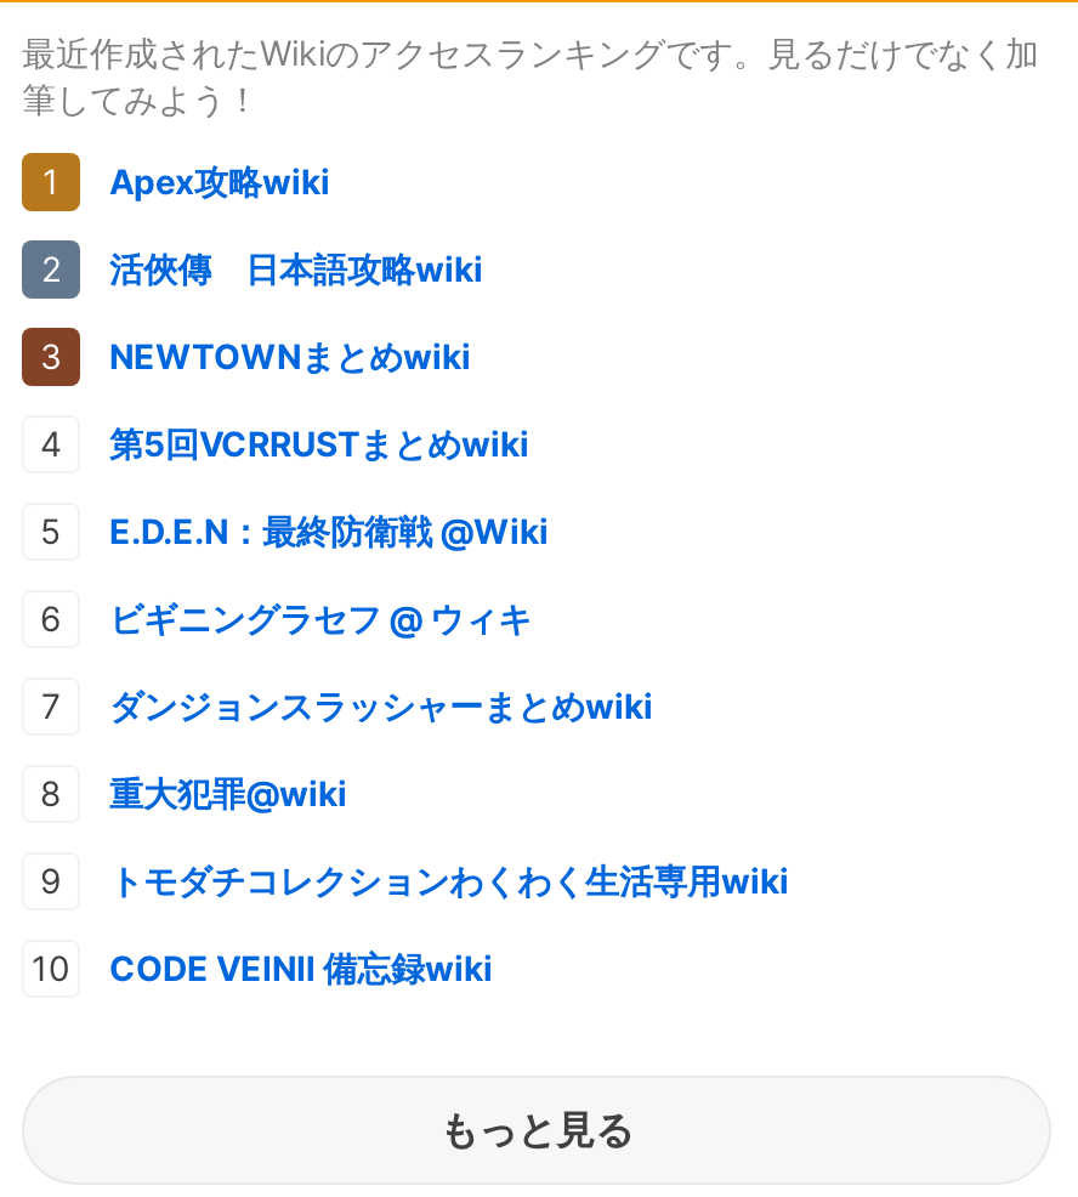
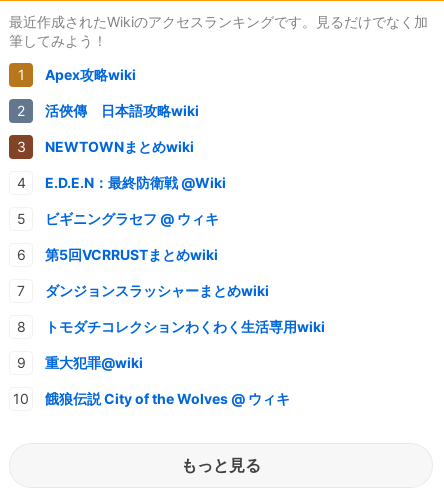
moved down: 第5回VCRRUSTまとめwiki

moved up: E.D.E.N：最終防衛戦 @Wiki | ビギニングラセフ @ ウィキ

moved down: 重大犯罪@wiki

moved up: トモダチコレクションわくわく生活専用wiki

- CODE VEINⅡ 備忘録wiki
+ 餓狼伝説 City of the Wolves @ ウィキ
